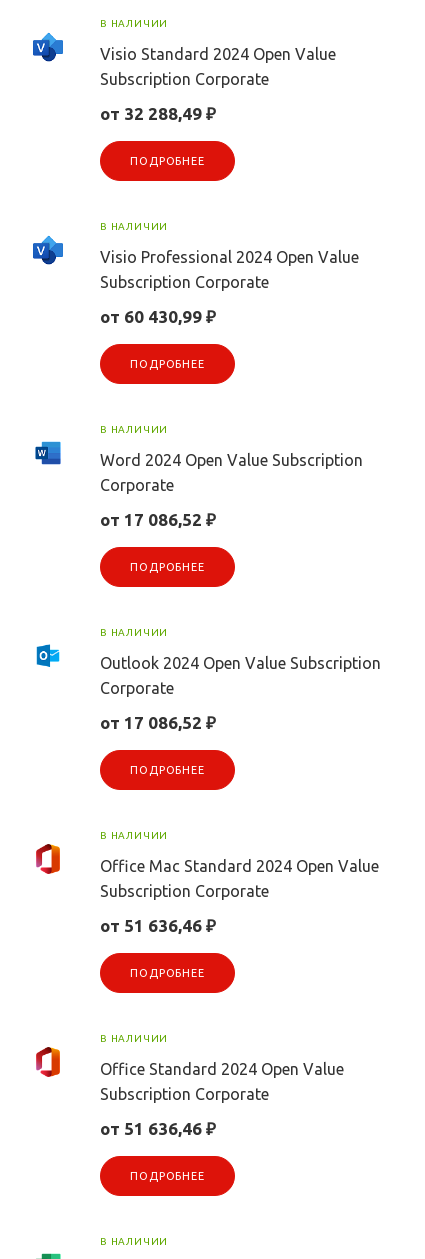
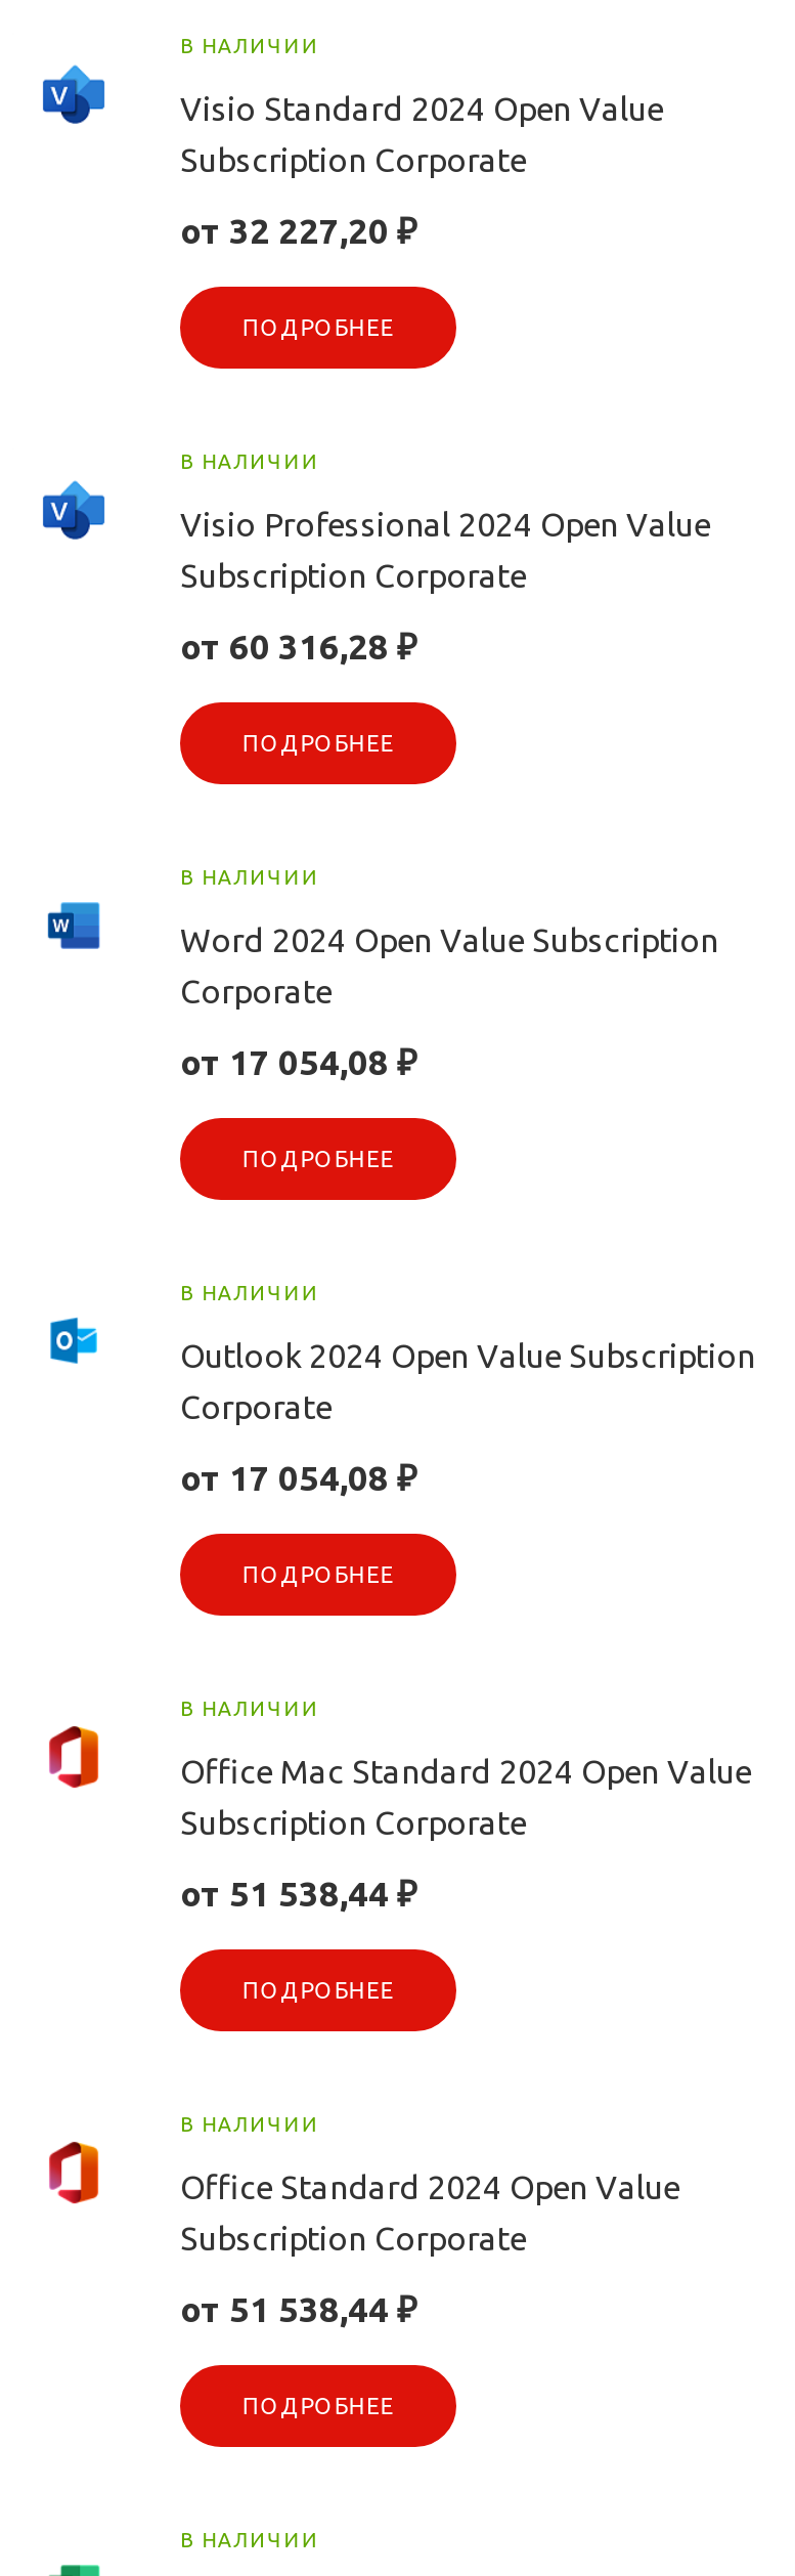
- от 32 288,49 ₽
+ от 32 227,20 ₽

- от 60 430,99 ₽
+ от 60 316,28 ₽

- от 17 086,52 ₽
+ от 17 054,08 ₽

- от 17 086,52 ₽
+ от 17 054,08 ₽

- от 51 636,46 ₽
+ от 51 538,44 ₽

- от 51 636,46 ₽
+ от 51 538,44 ₽
